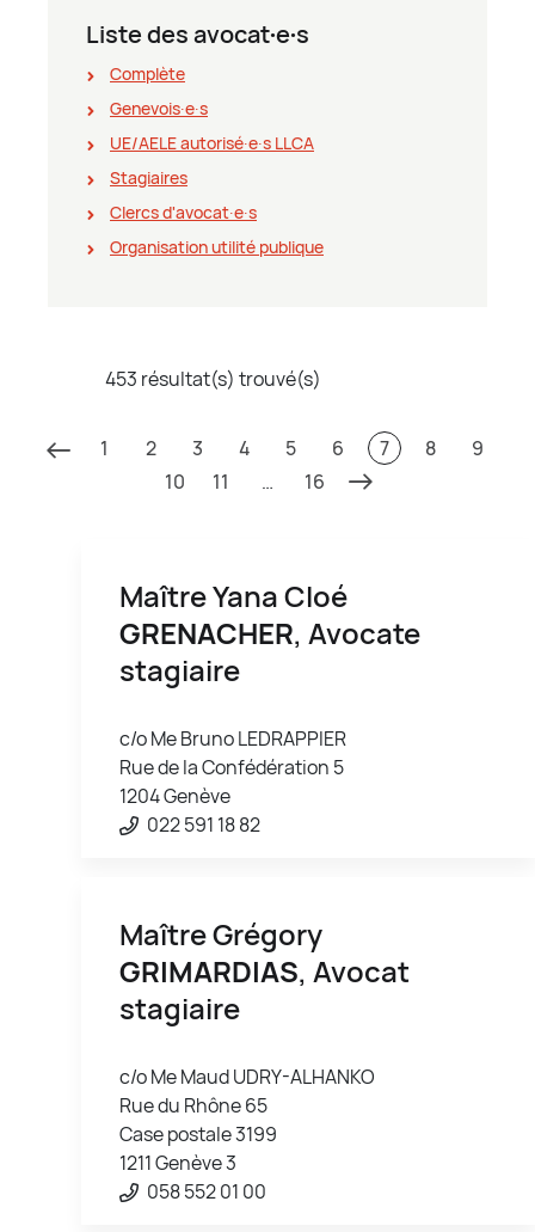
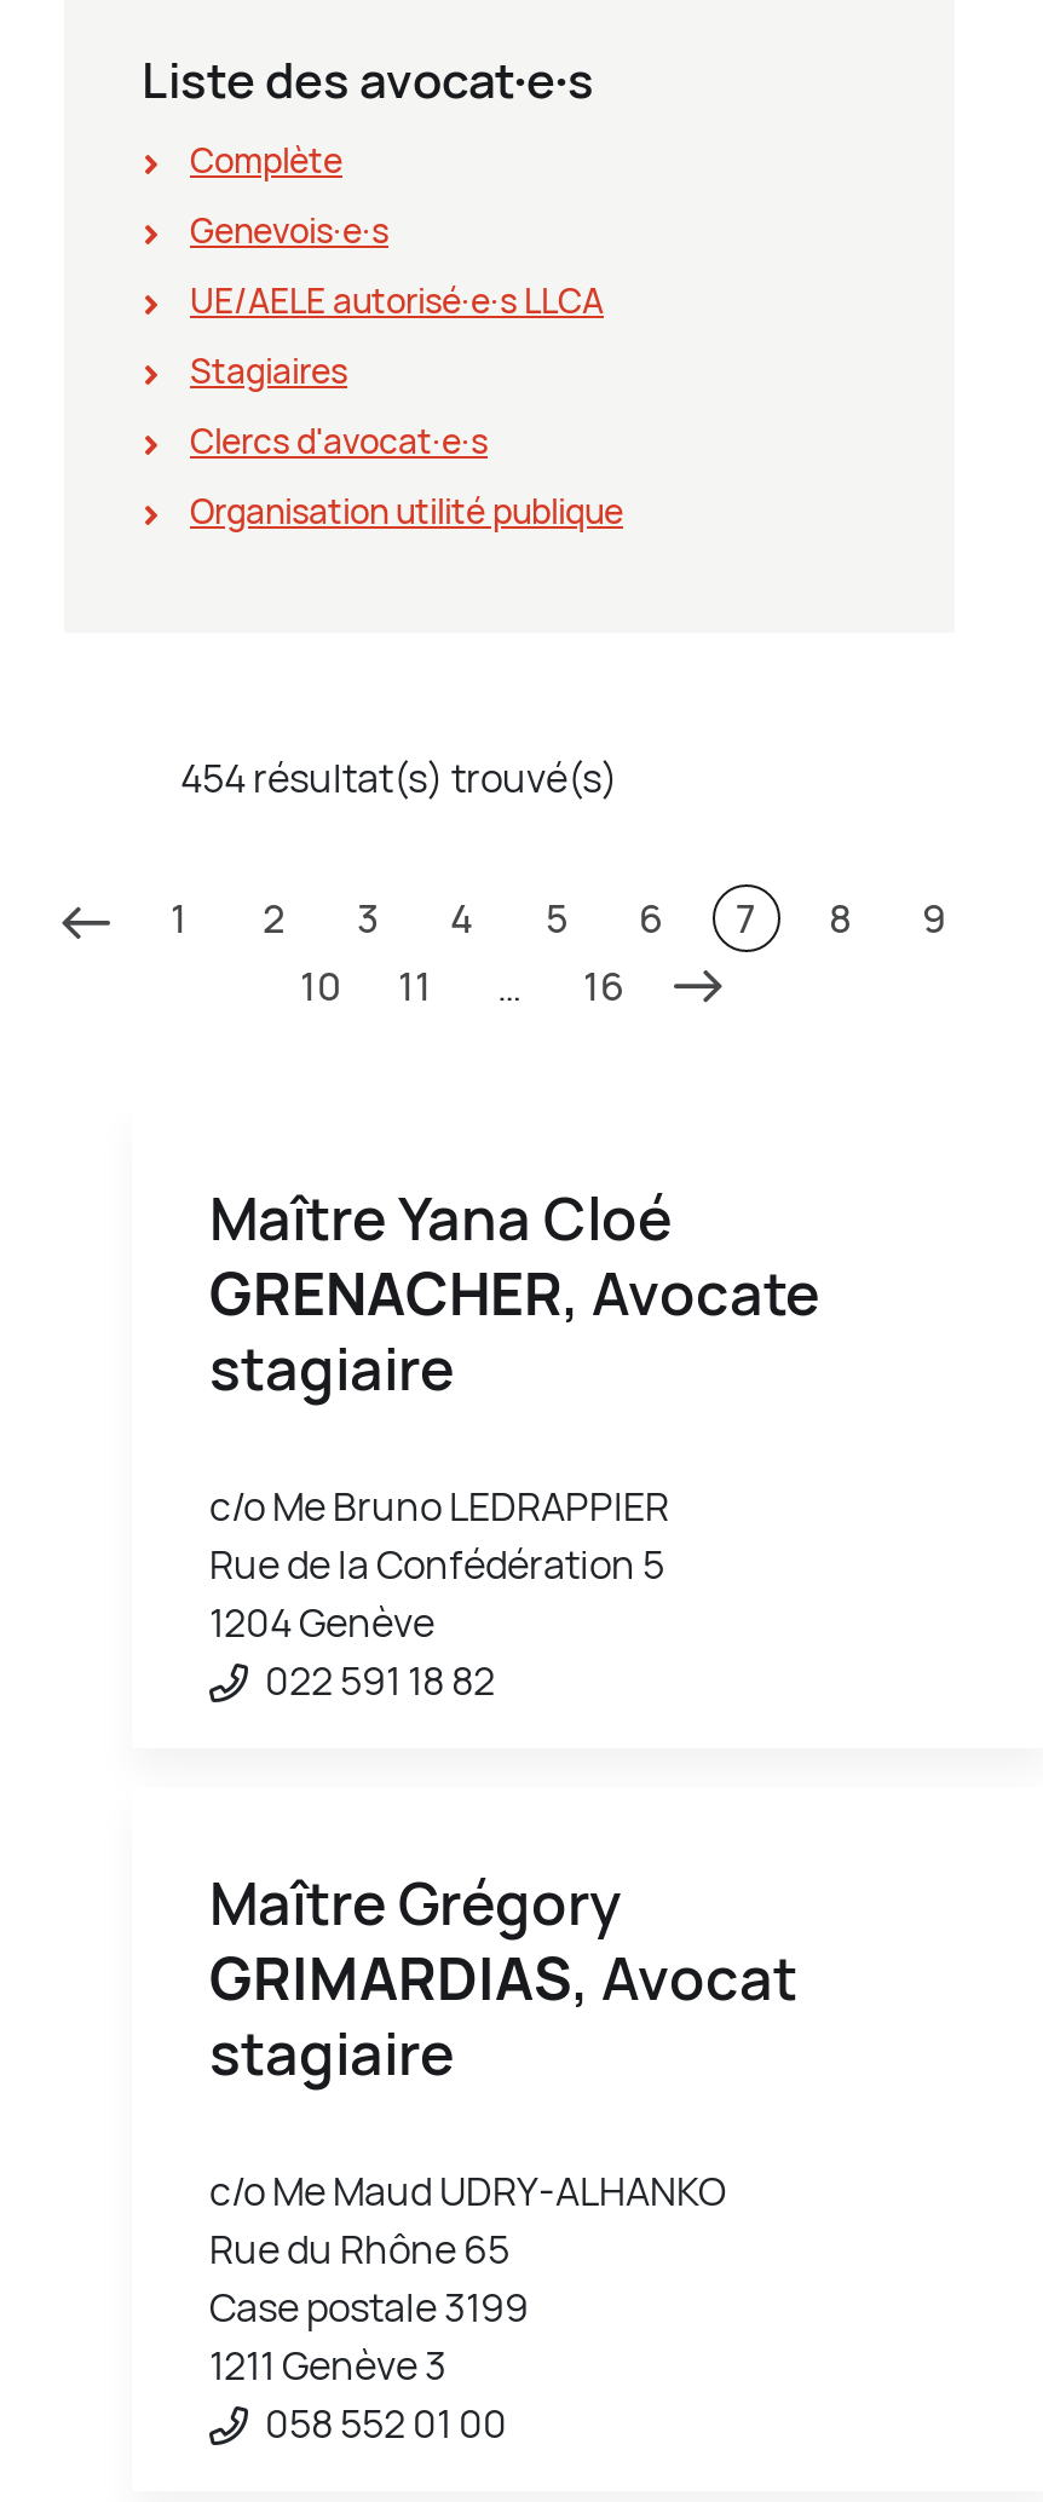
- 453 résultat(s) trouvé(s)
+ 454 résultat(s) trouvé(s)
